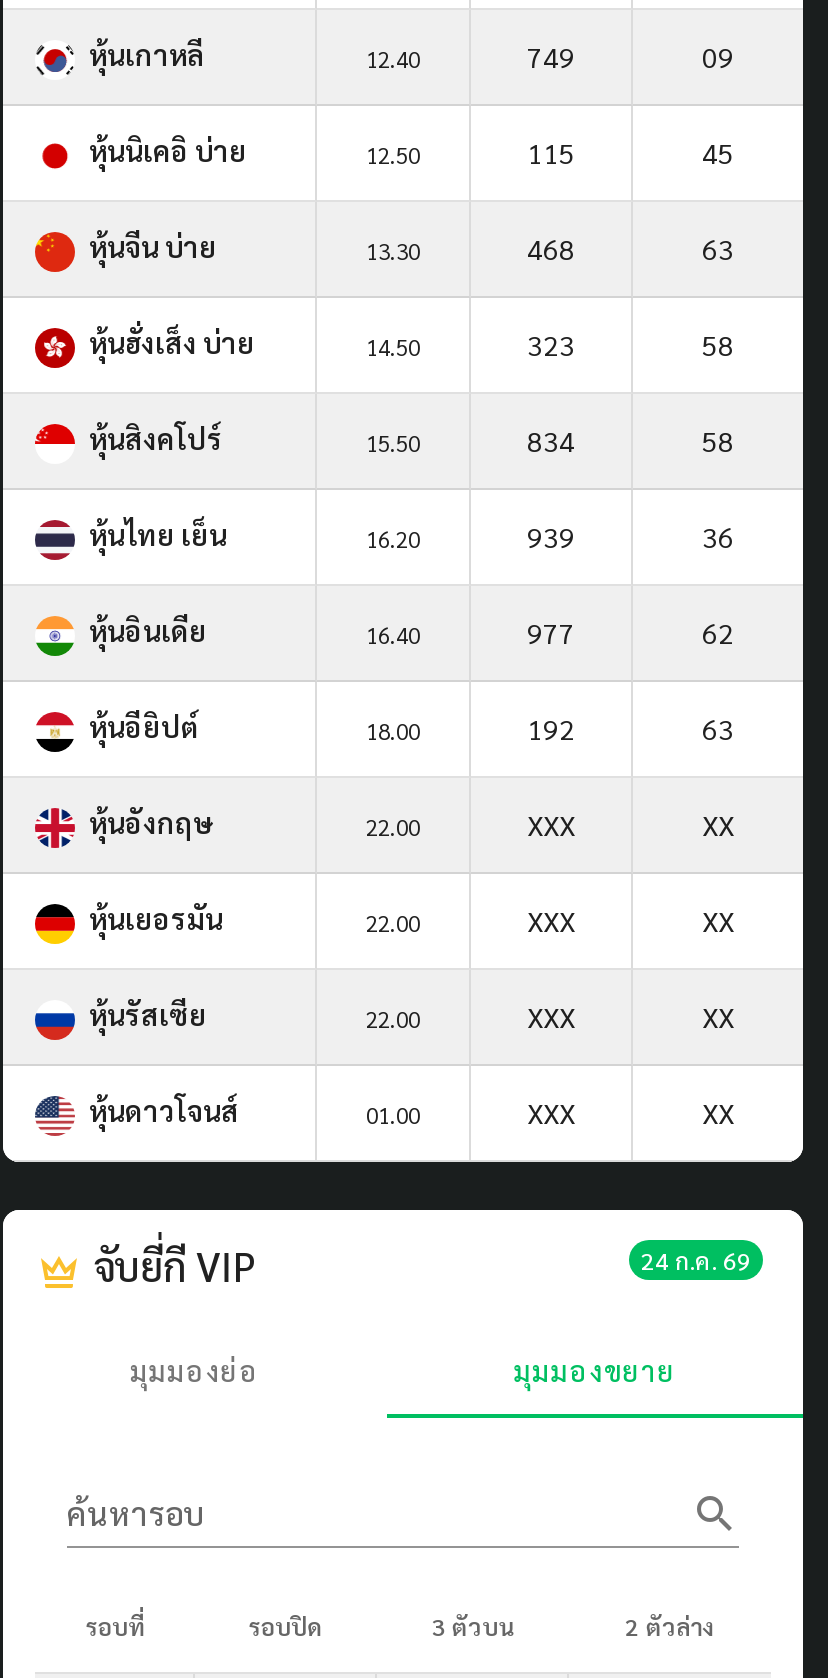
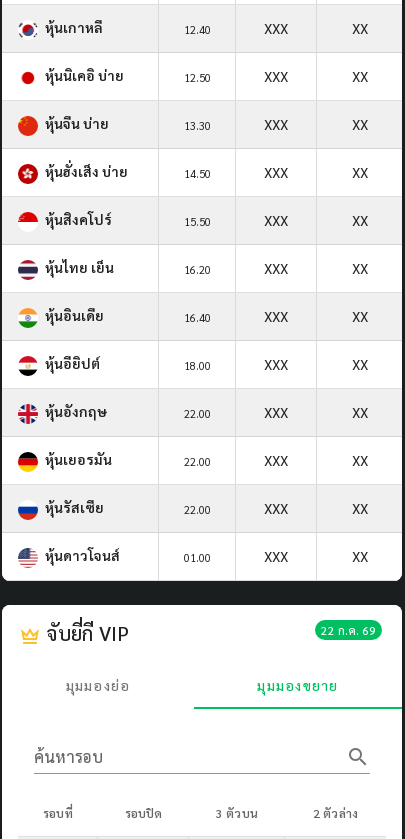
- 749
- 09
+ XXX
+ XX

- 115
- 45
+ XXX
+ XX

- 468
- 63
+ XXX
+ XX

- 323
- 58
+ XXX
+ XX

- 834
- 58
+ XXX
+ XX

- 939
- 36
+ XXX
+ XX

- 977
- 62
+ XXX
+ XX

- 192
- 63
+ XXX
+ XX

- 24 ก.ค. 69
+ 22 ก.ค. 69
